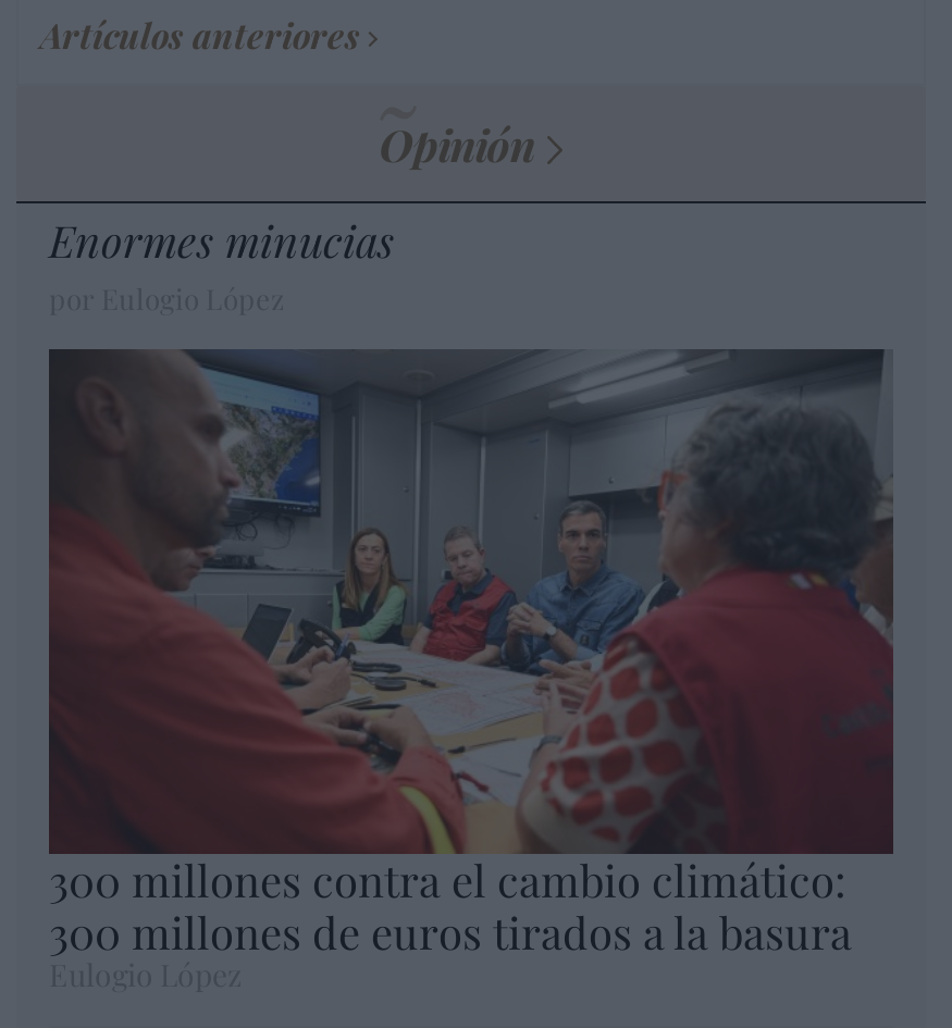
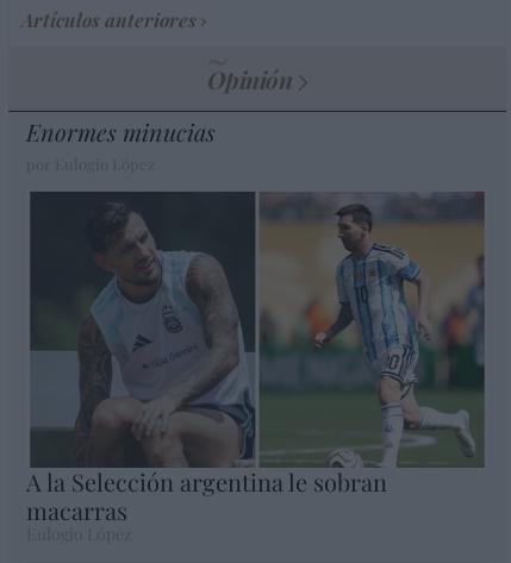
- [image]
- 300 millones contra el cambio climático:
- 300 millones de euros tirados a la basura
+ [image]
+ A la Selección argentina le sobran
+ macarras
